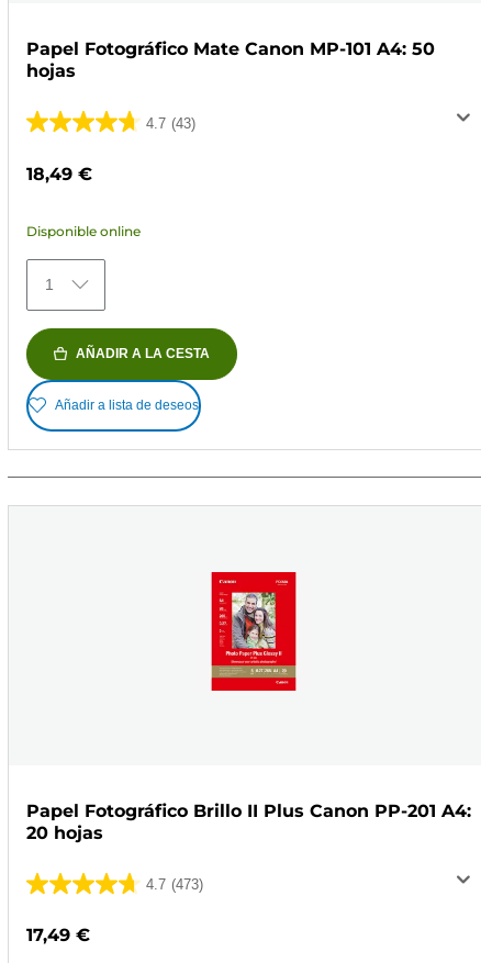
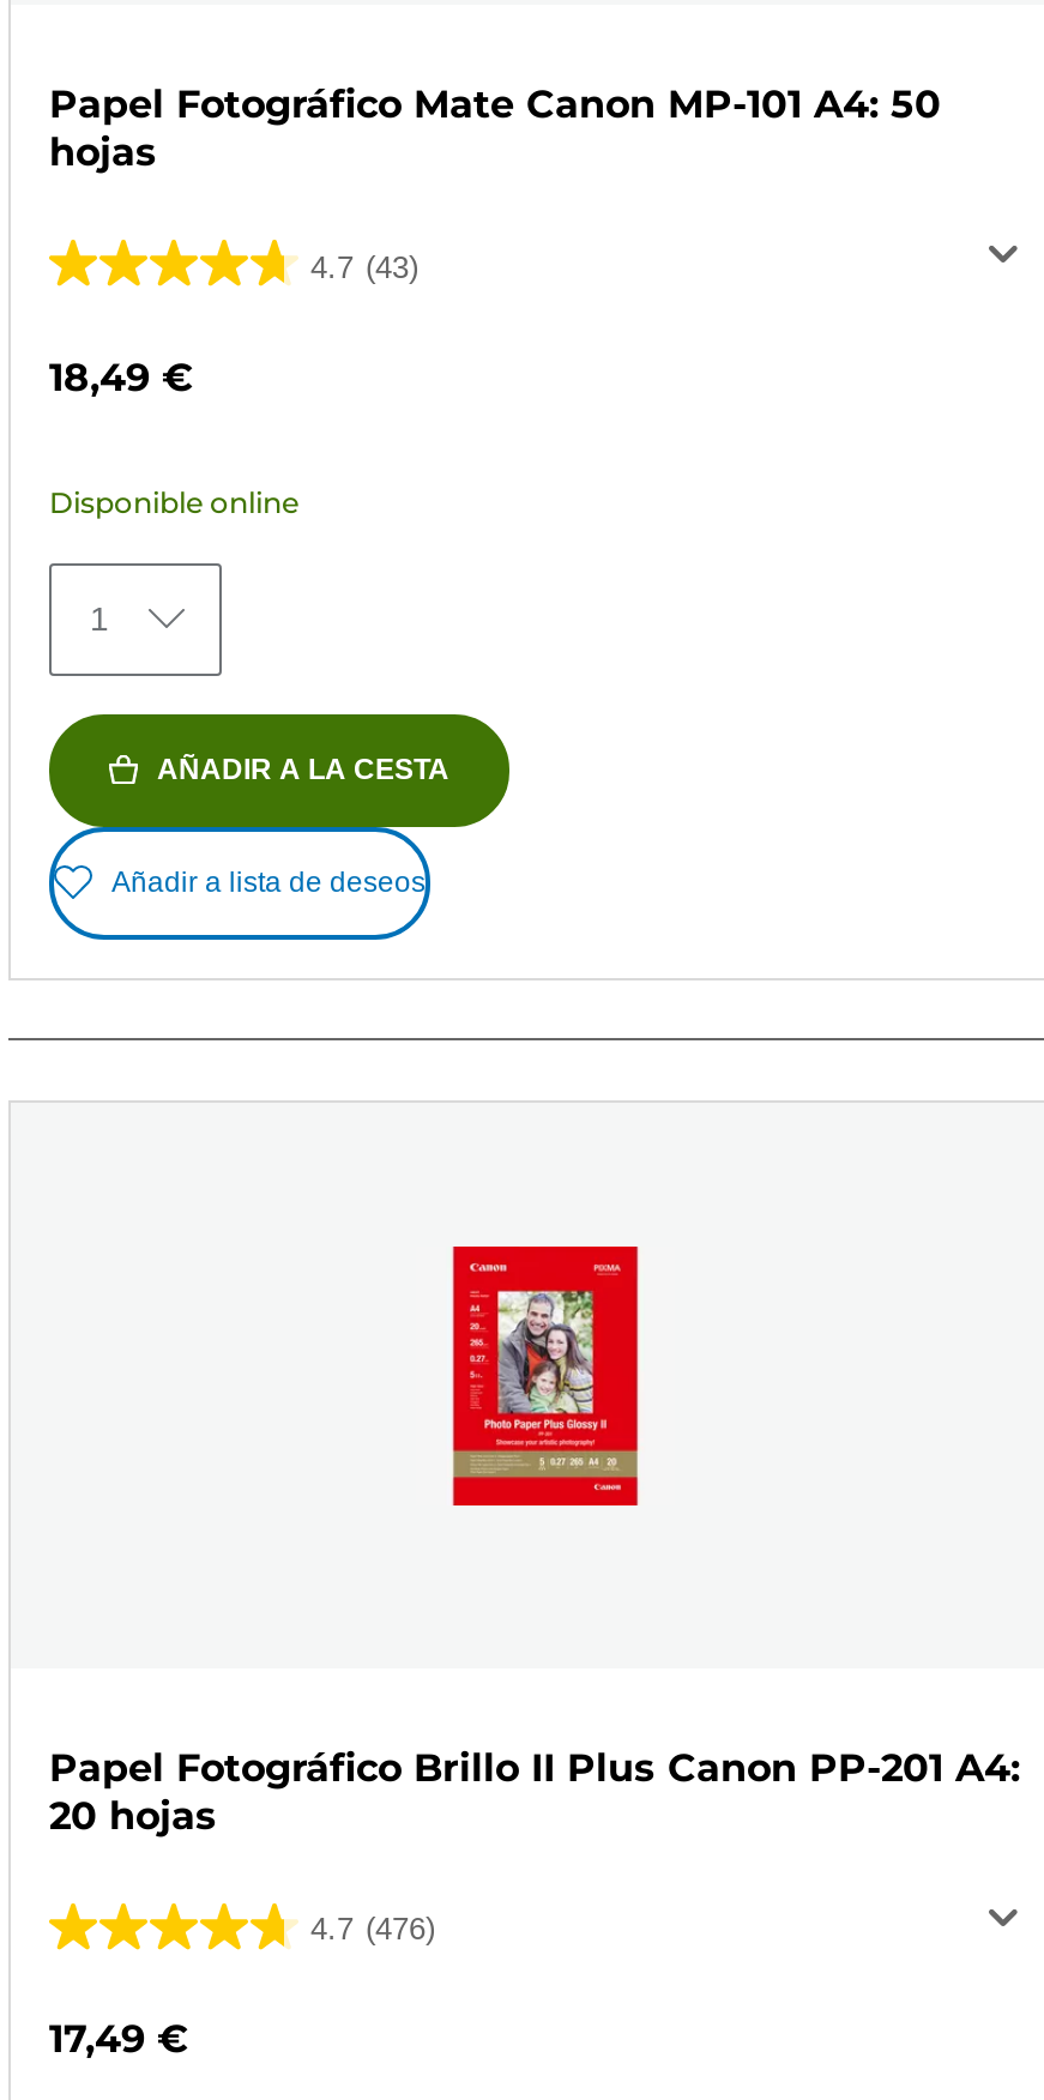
- 4.7 (473)
+ 4.7 (476)
